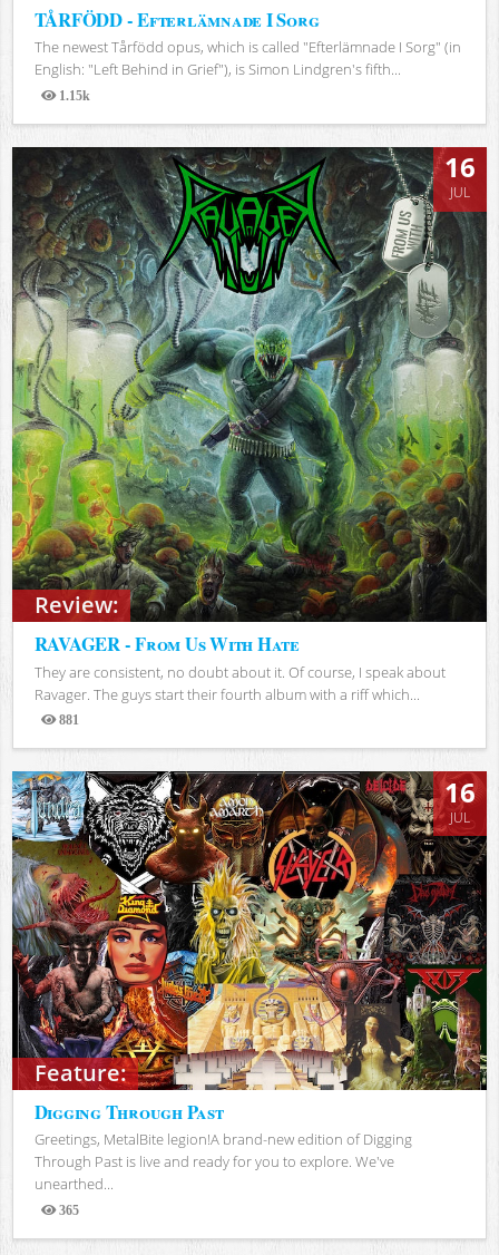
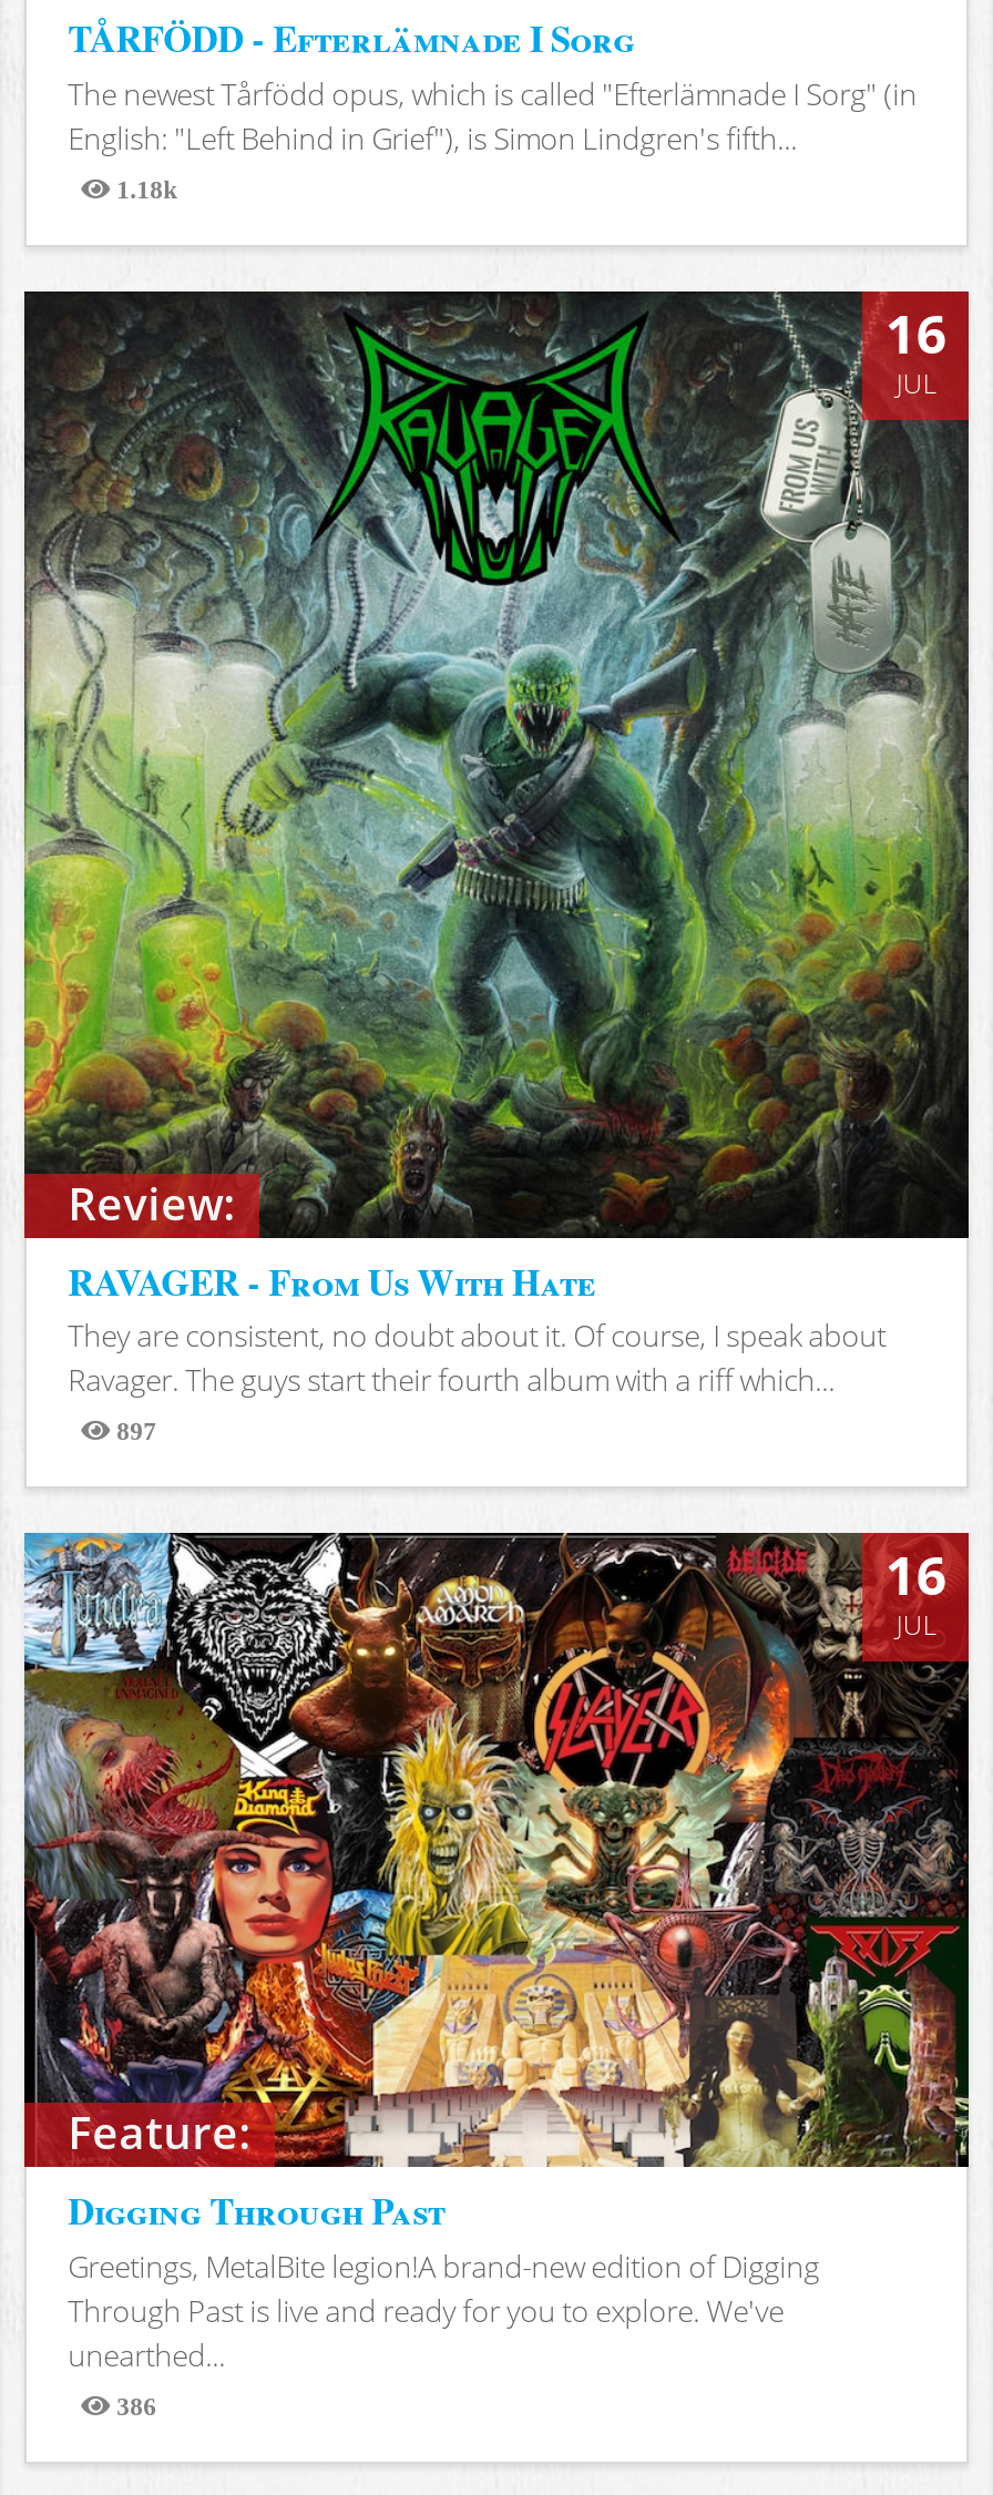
- 1.15k
+ 1.18k

- 881
+ 897

- 365
+ 386
